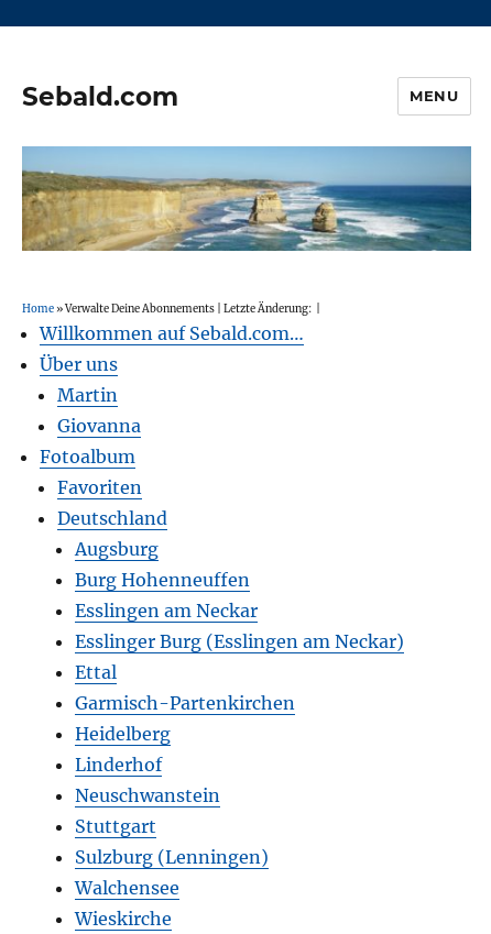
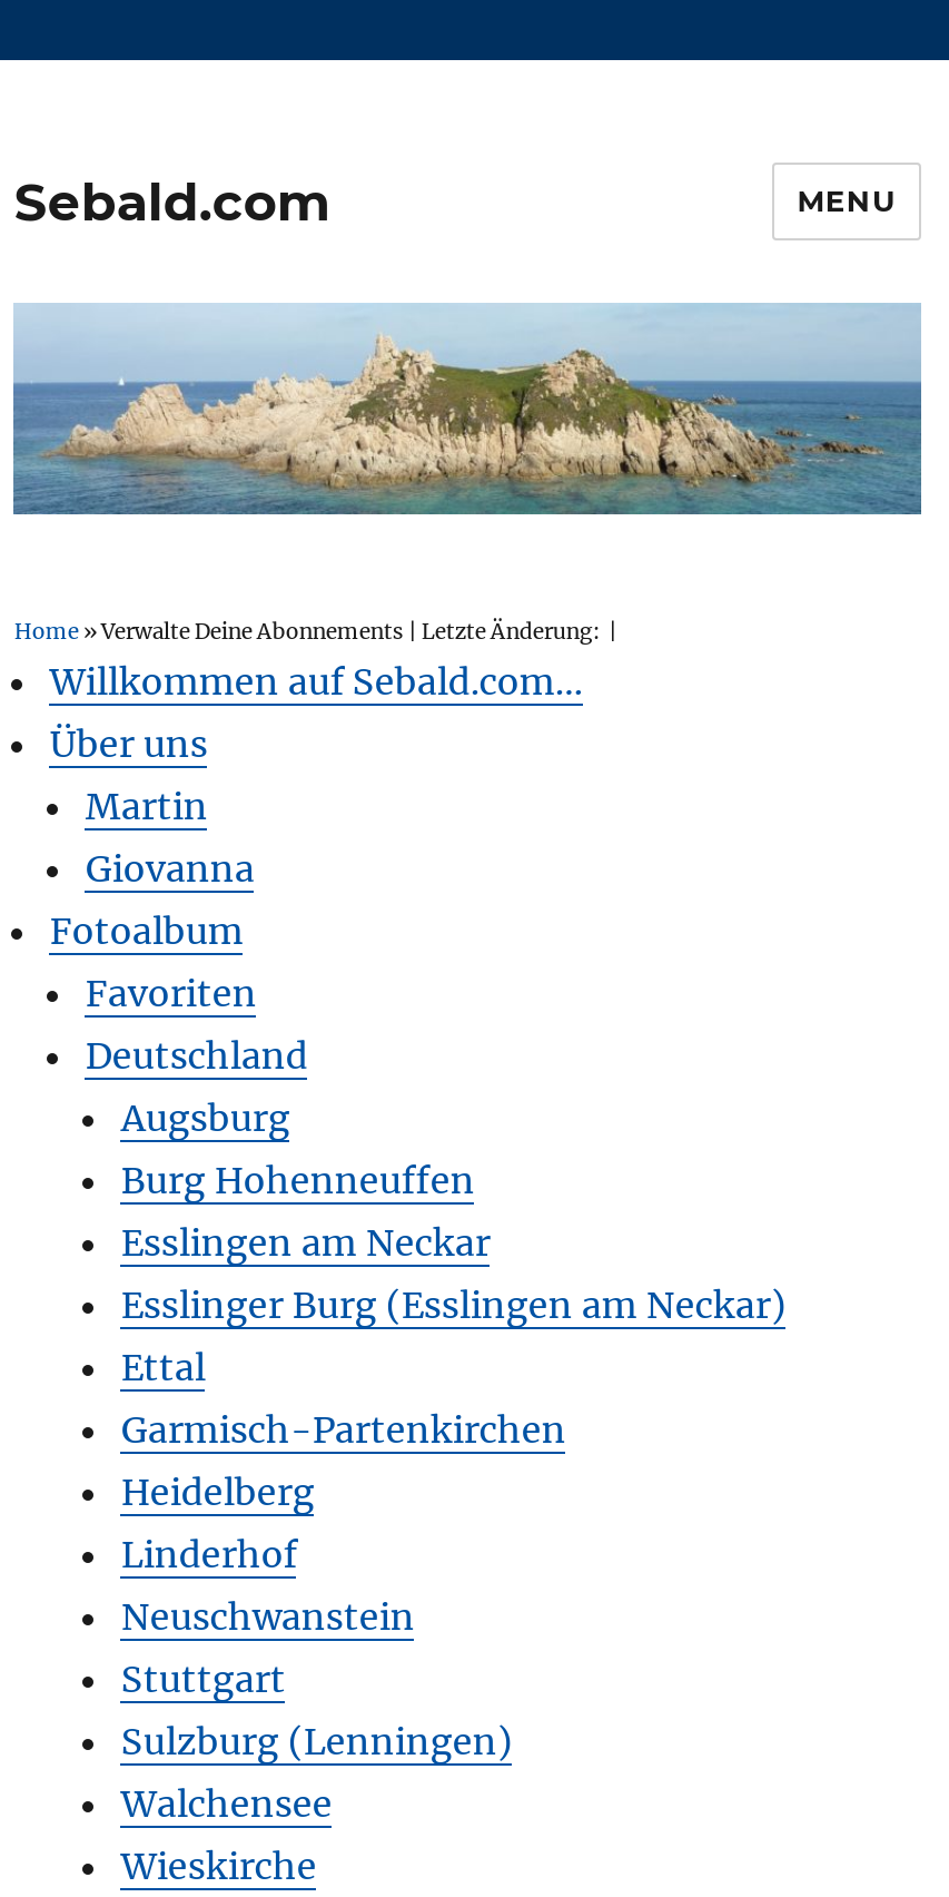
- [image]
+ [image]
